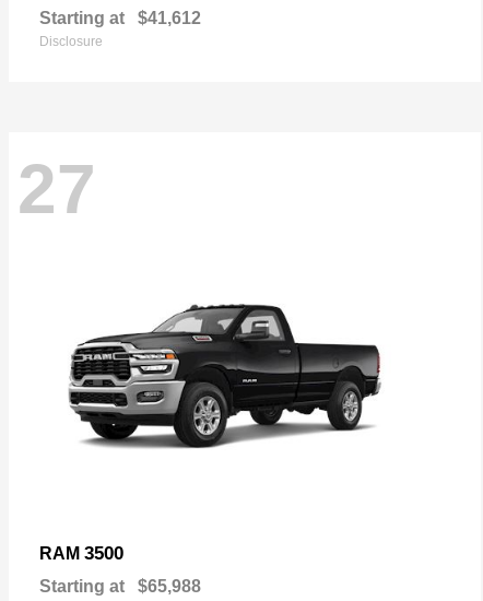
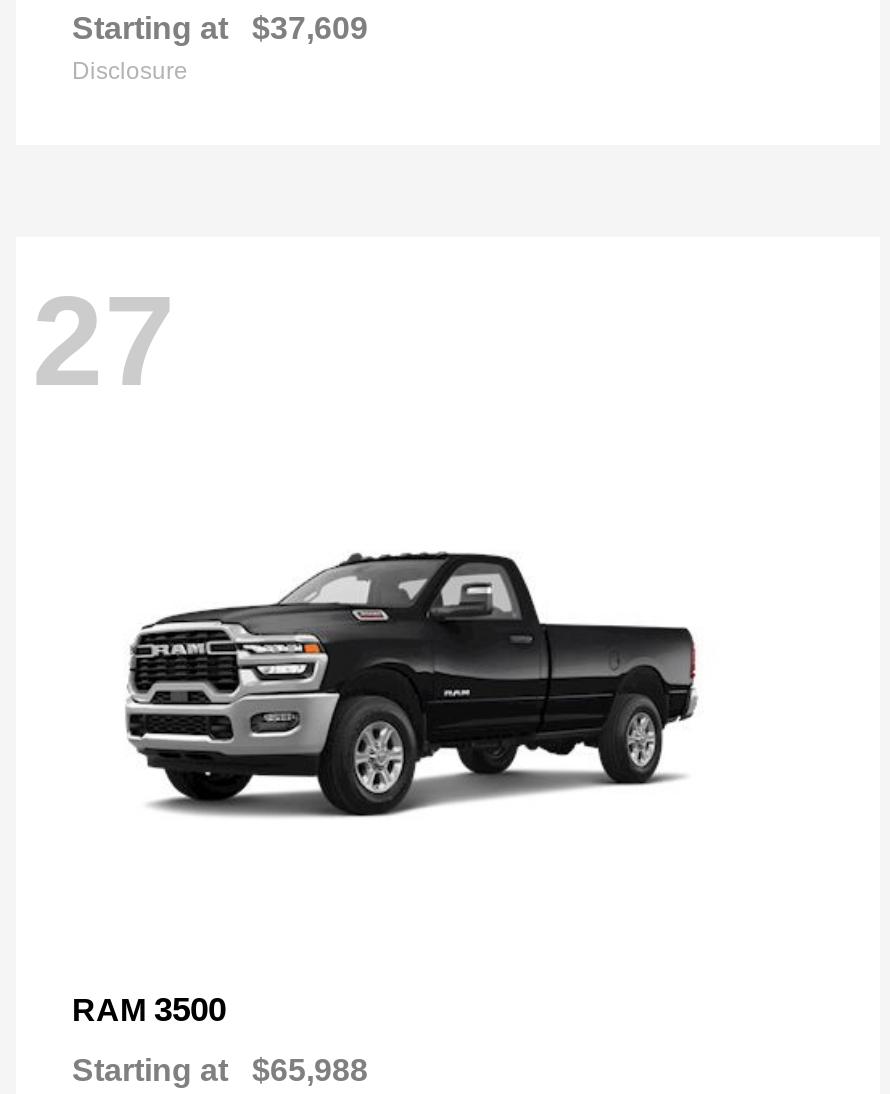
- Starting at $41,612
+ Starting at $37,609
